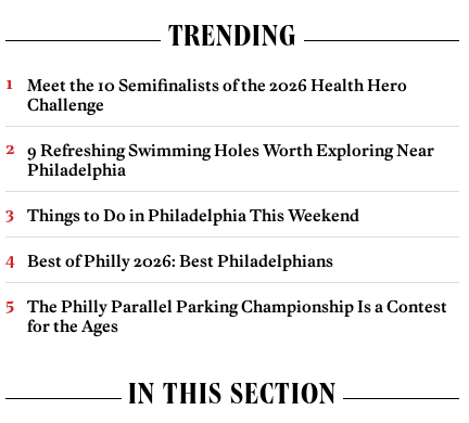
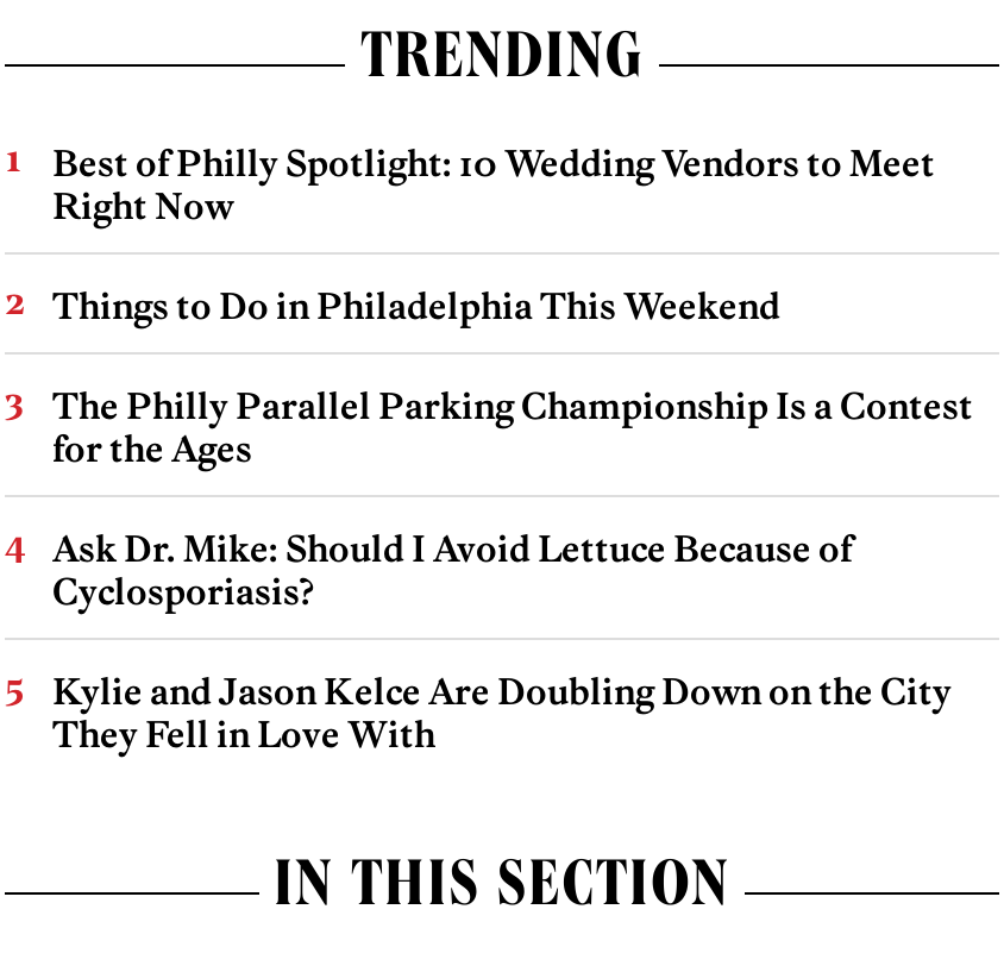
- Meet the 10 Semifinalists of the 2026 Health Hero
- Challenge
- 9 Refreshing Swimming Holes Worth Exploring Near
- Philadelphia
+ Best of Philly Spotlight: 10 Wedding Vendors to Meet
+ Right Now

moved up: Things to Do in Philadelphia This Weekend

- Best of Philly 2026: Best Philadelphians

moved up: The Philly Parallel Parking Championship Is a Contest | for the Ages

+ Ask Dr. Mike: Should I Avoid Lettuce Because of
+ Cyclosporiasis?
+ Kylie and Jason Kelce Are Doubling Down on the City
+ They Fell in Love With
